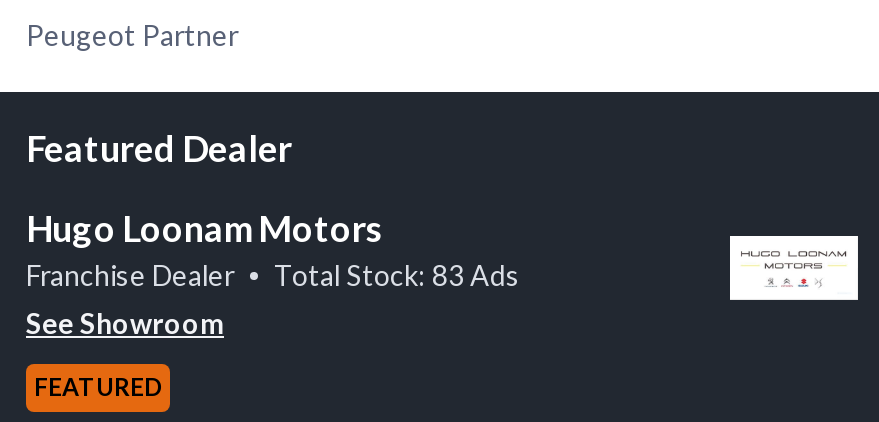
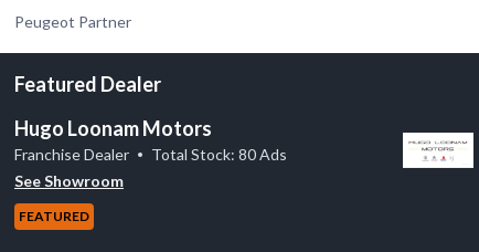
- Total Stock: 83 Ads
+ Total Stock: 80 Ads
